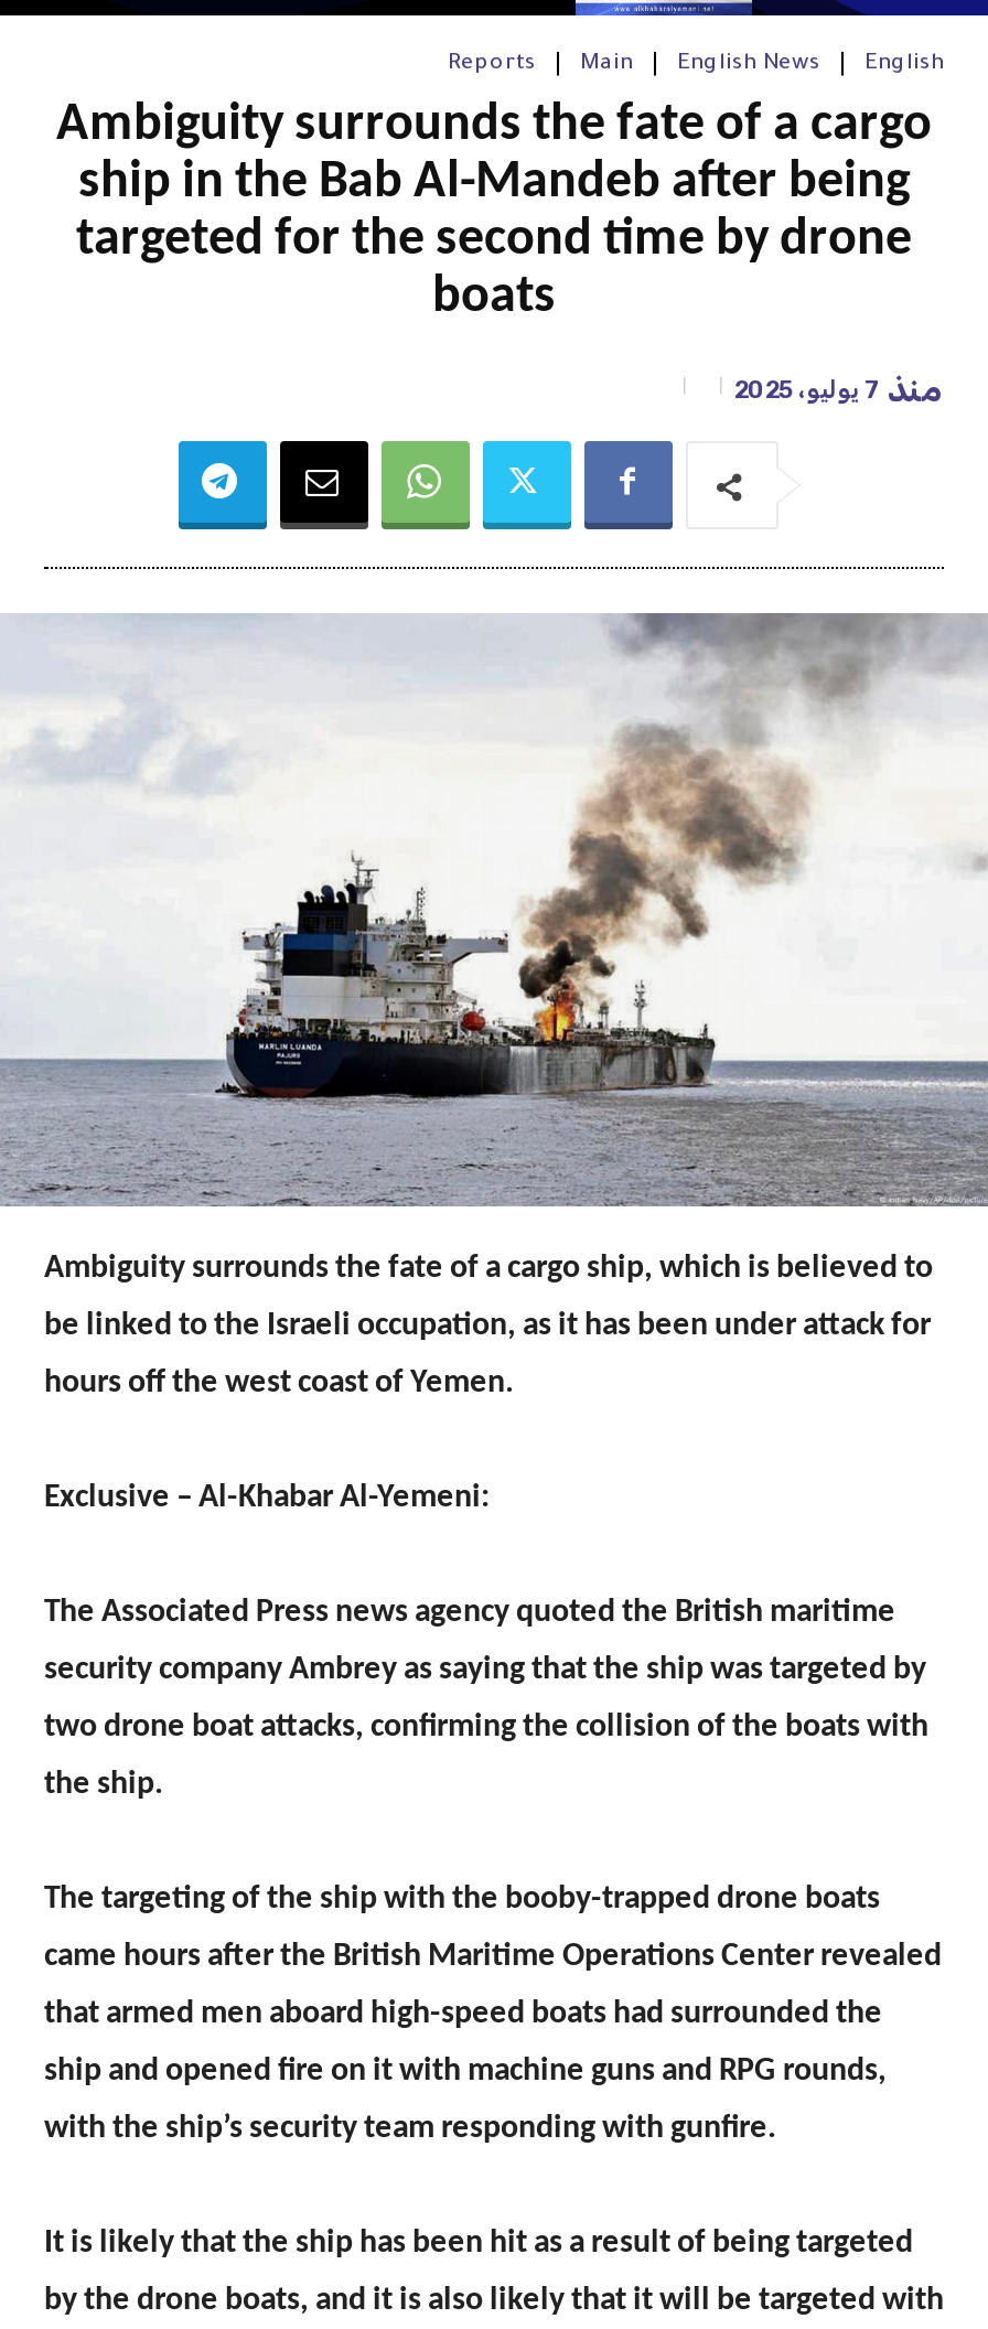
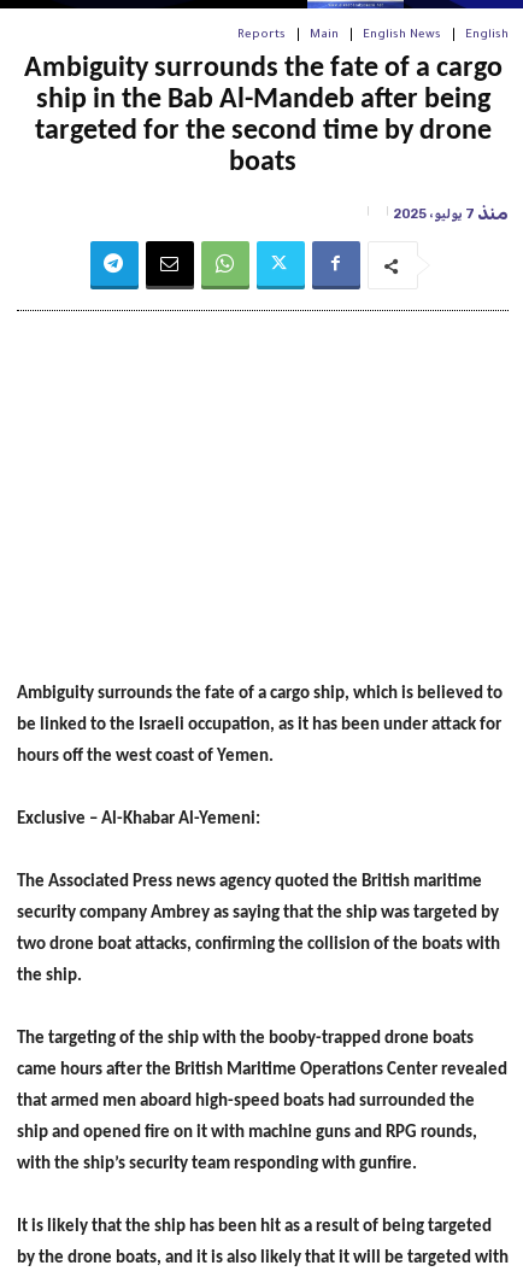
- [image]
